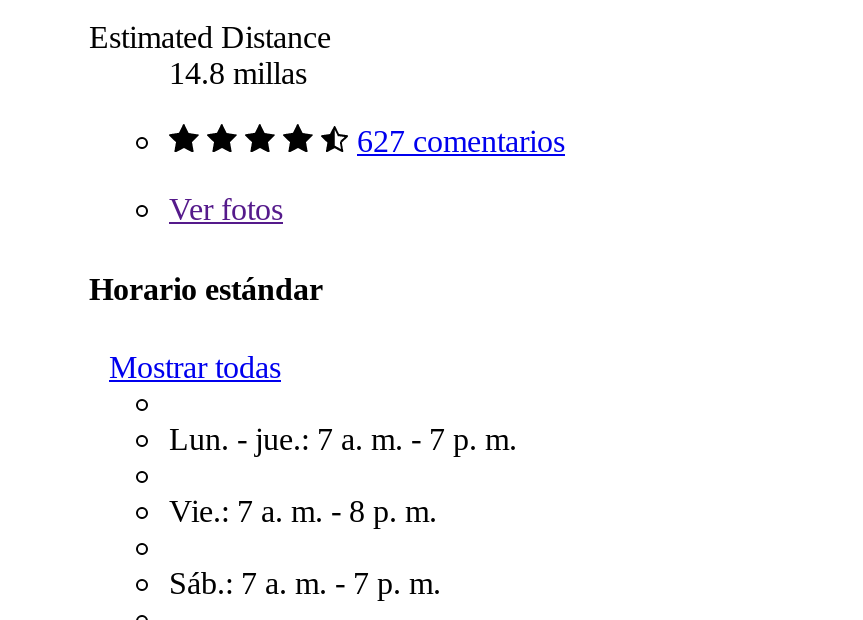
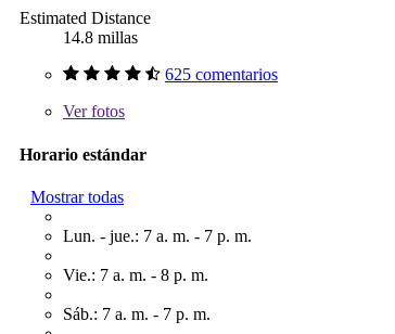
- 627 comentarios
+ 625 comentarios
